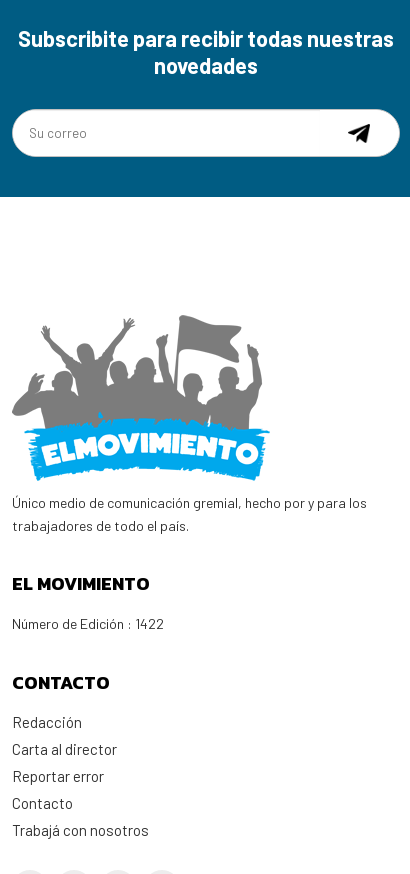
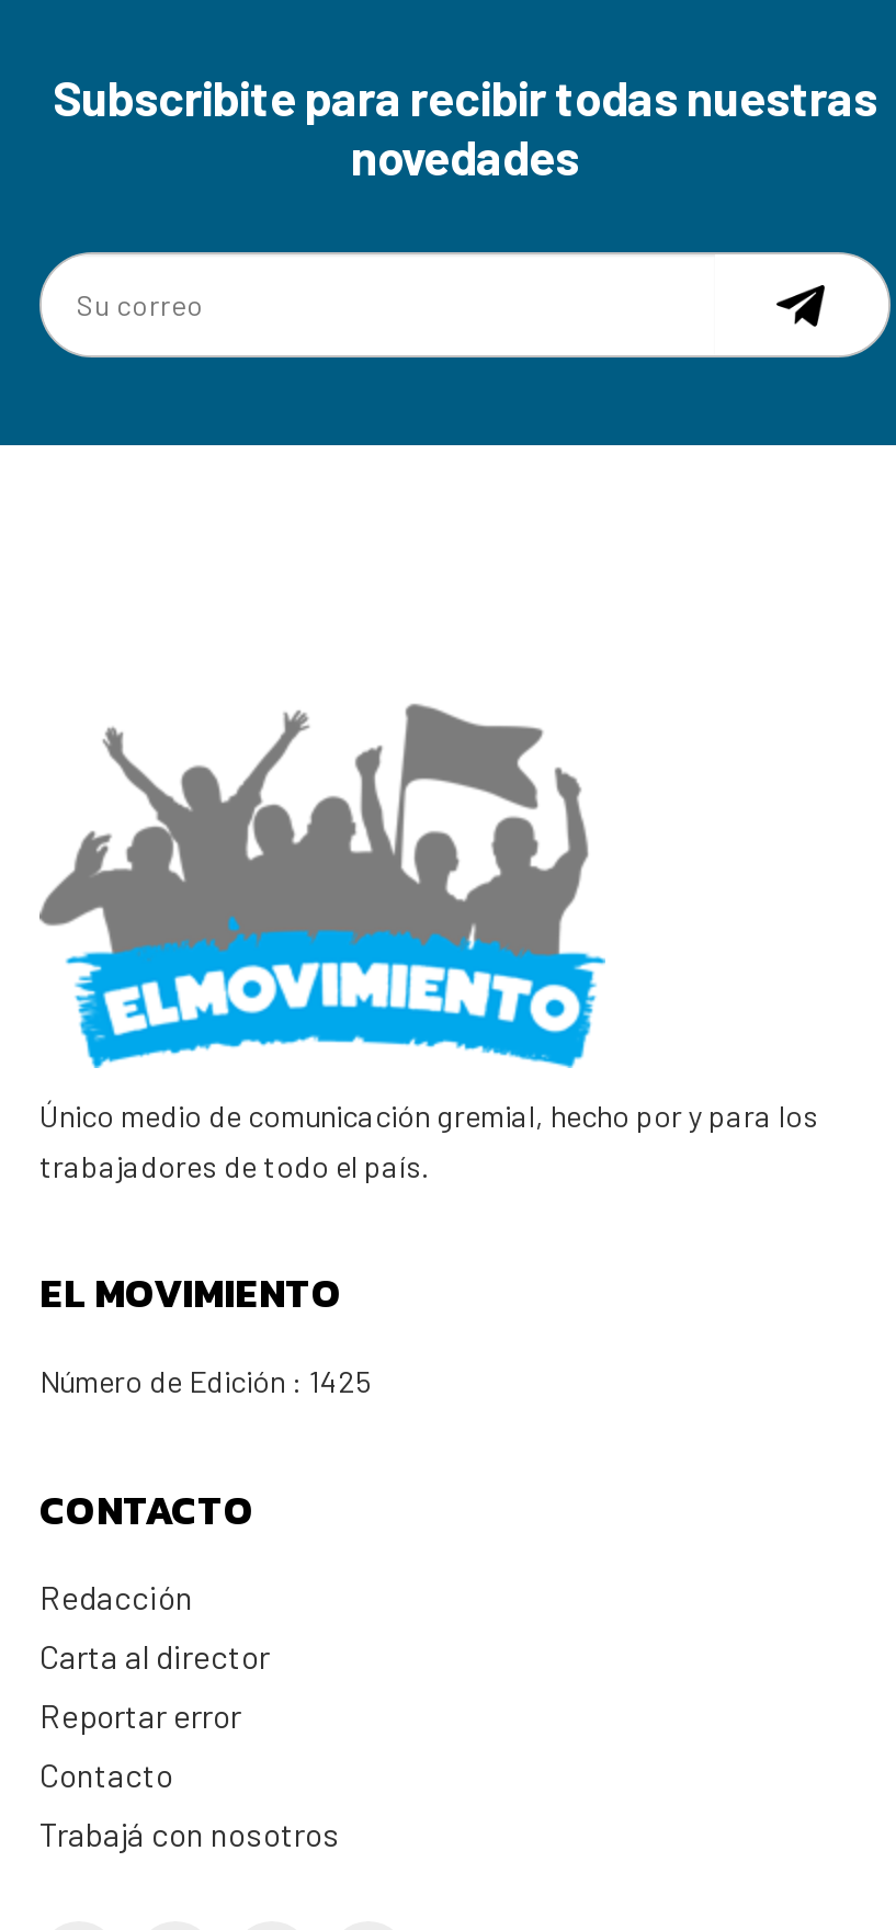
- Número de Edición : 1422
+ Número de Edición : 1425
